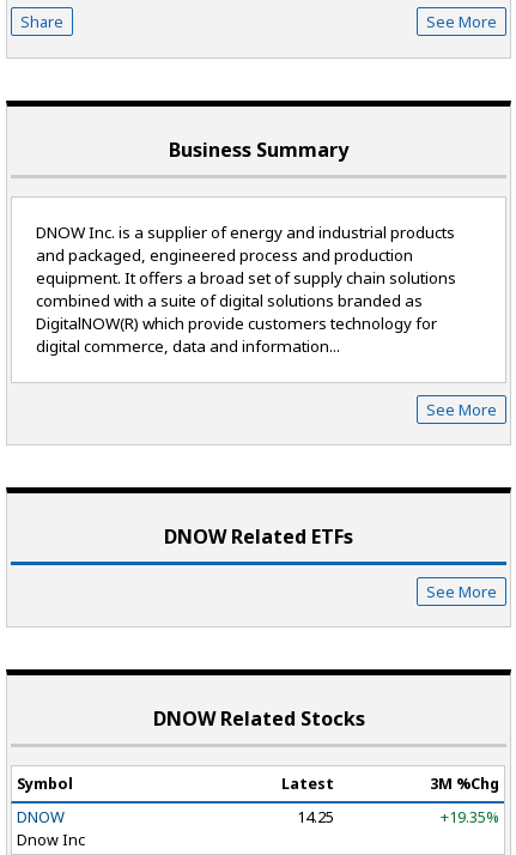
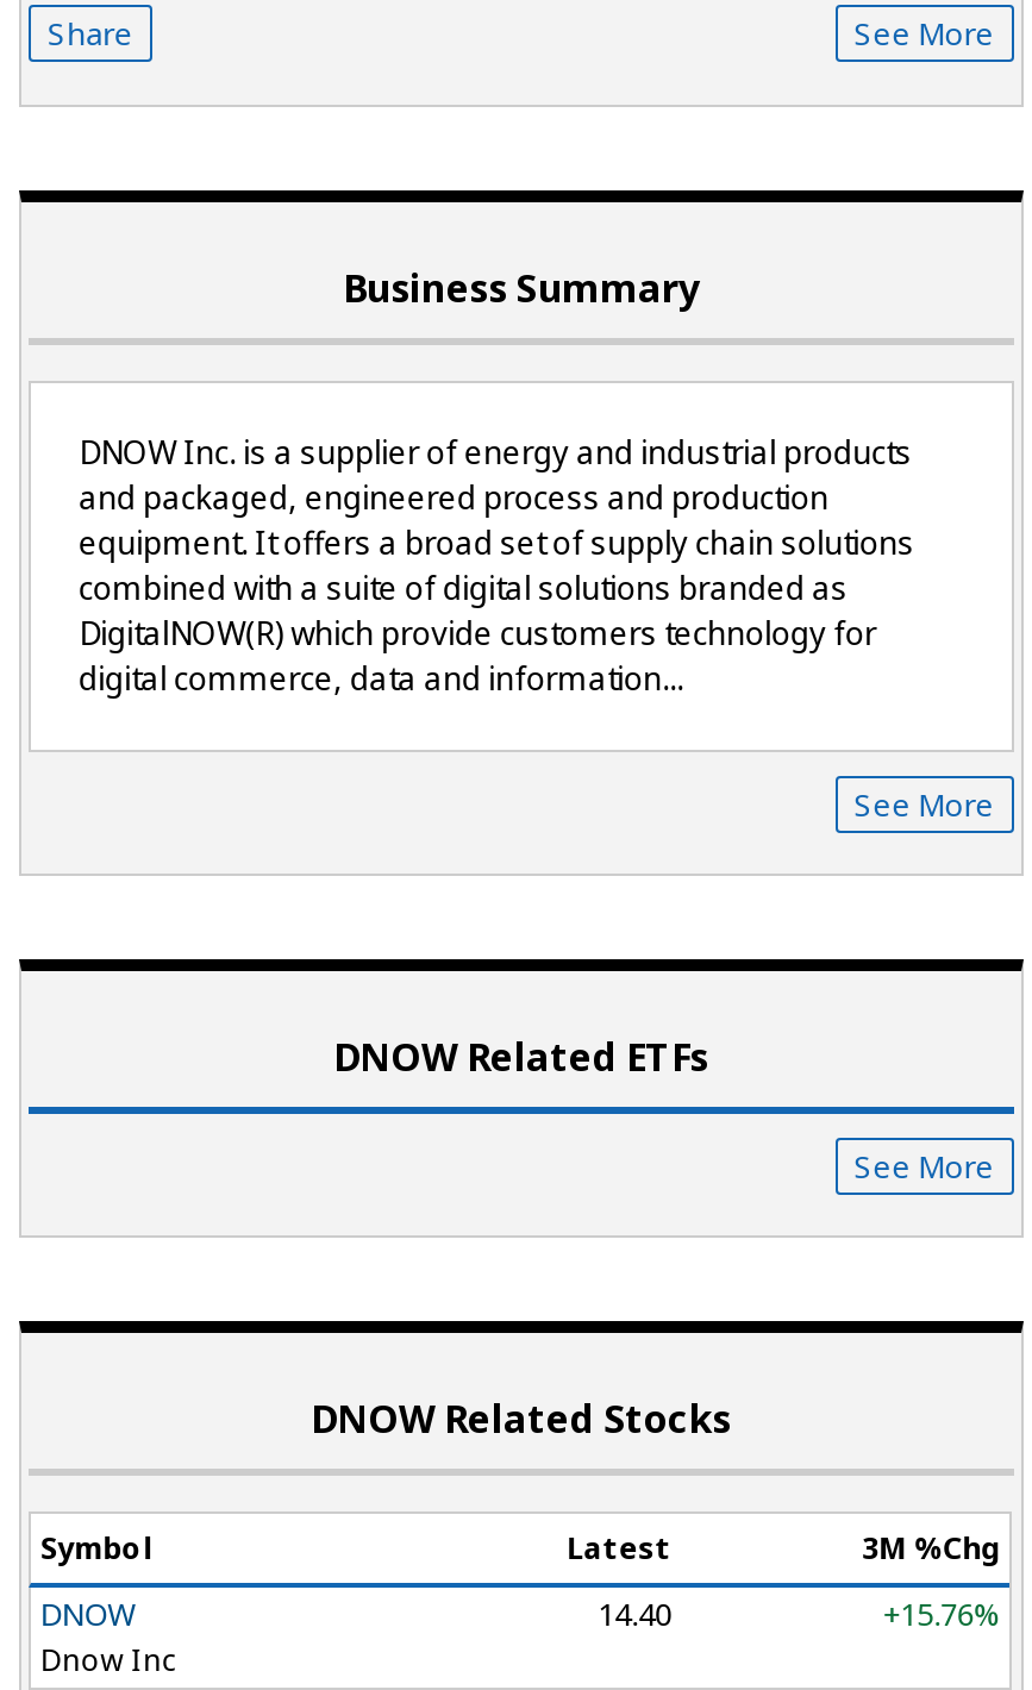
- 14.25
+ 14.40

- +19.35%
+ +15.76%
